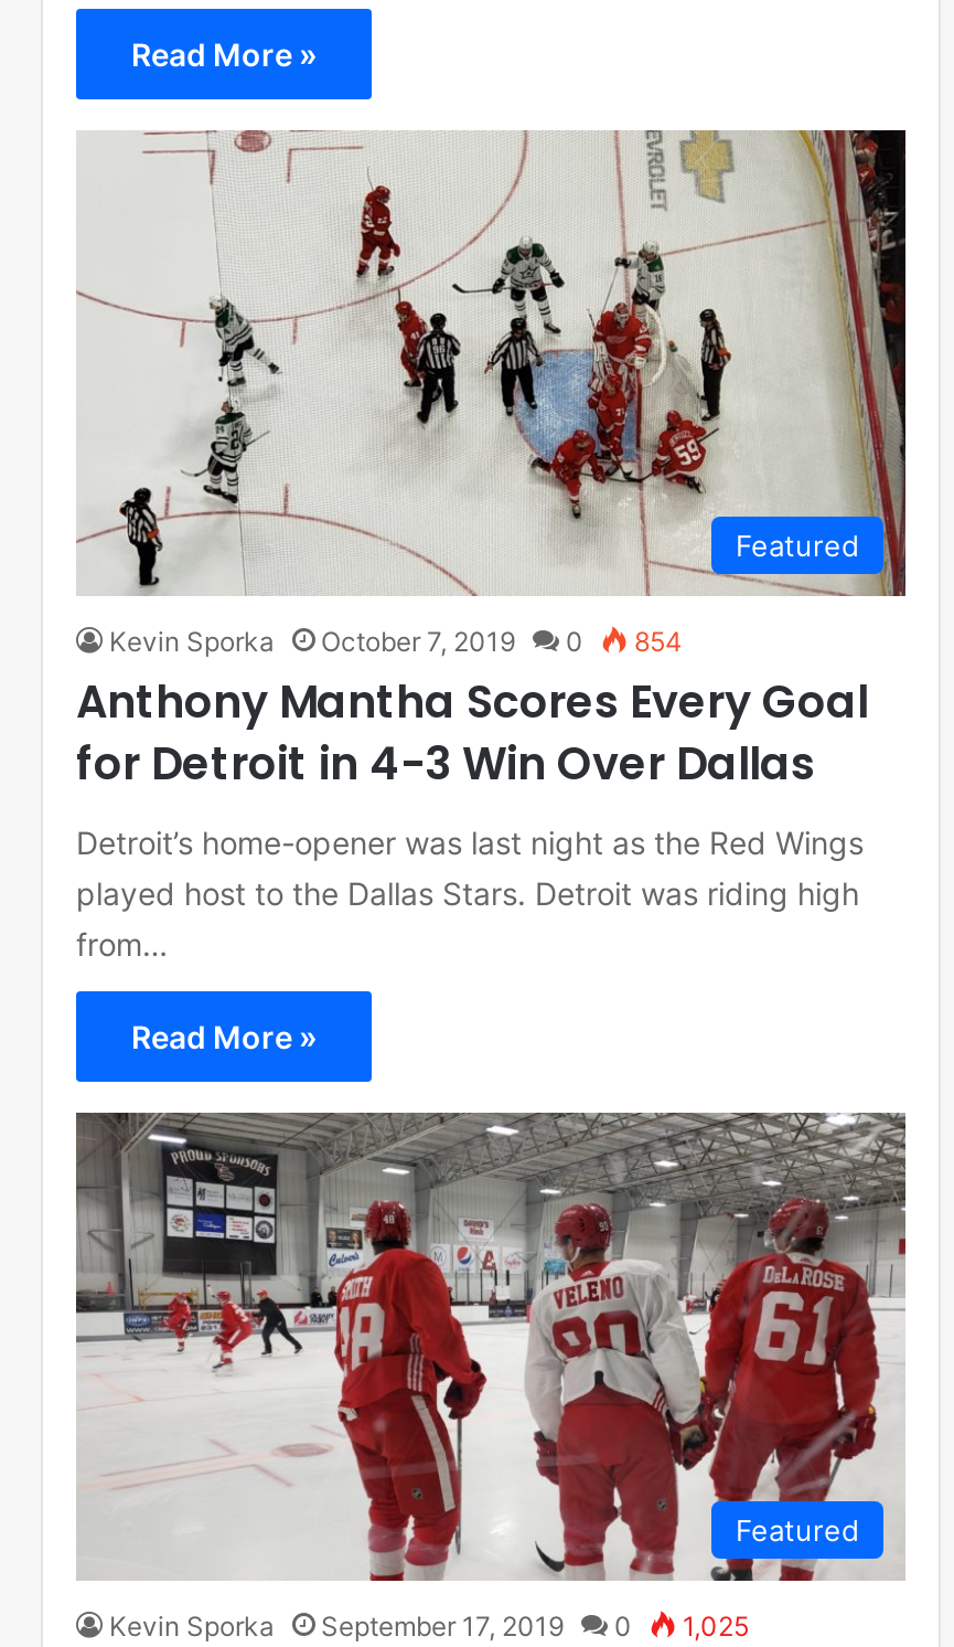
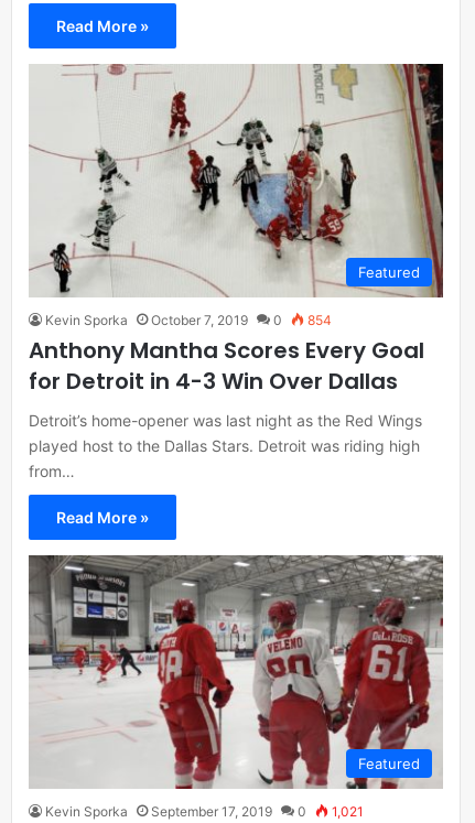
- Kevin Sporka September 17, 2019 0 1,025
+ Kevin Sporka September 17, 2019 0 1,021
